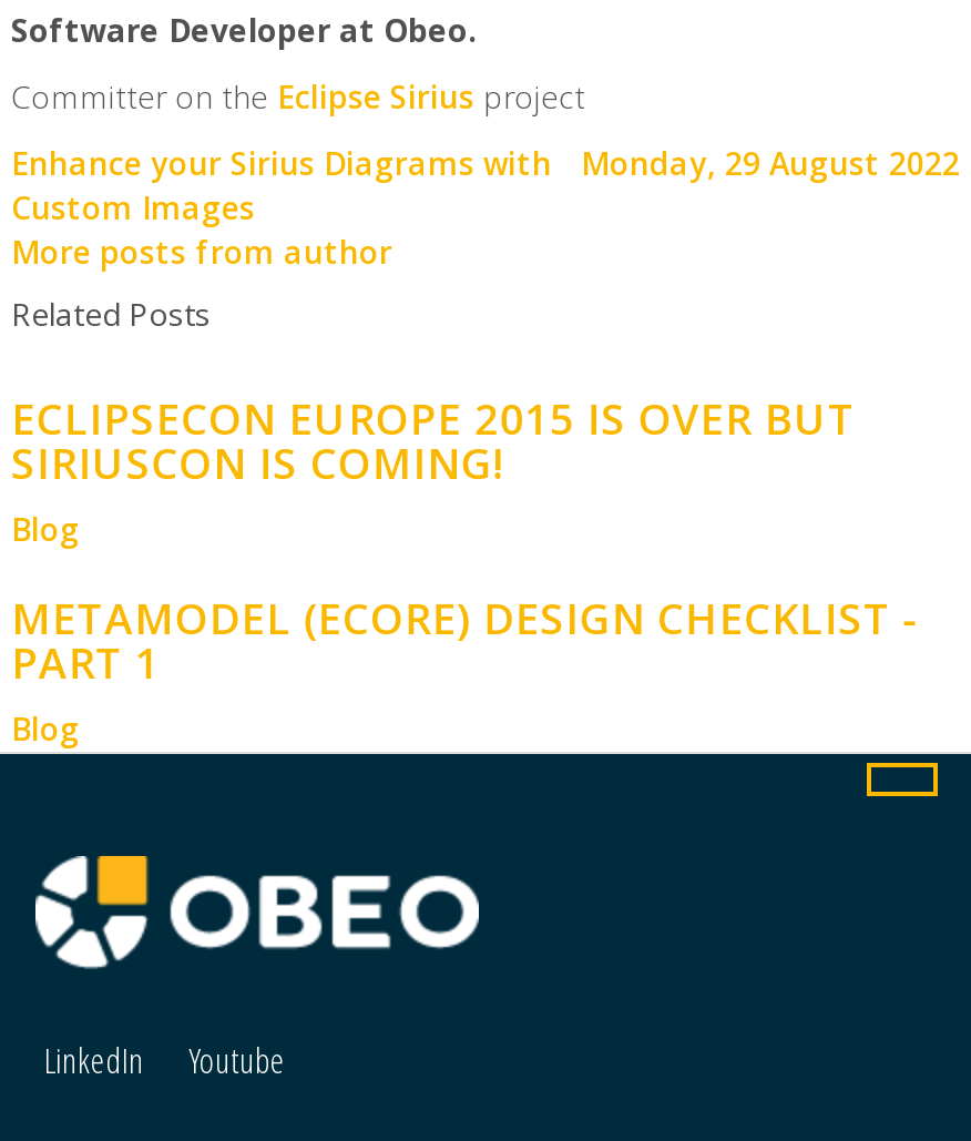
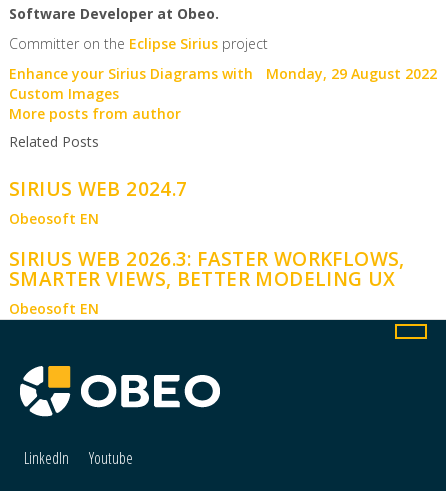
- ECLIPSECON EUROPE 2015 IS OVER BUT
- SIRIUSCON IS COMING!
- Blog
+ SIRIUS WEB 2024.7
+ Obeosoft EN

- METAMODEL (ECORE) DESIGN CHECKLIST -
- PART 1
- Blog
+ SIRIUS WEB 2026.3: FASTER WORKFLOWS,
+ SMARTER VIEWS, BETTER MODELING UX
+ Obeosoft EN
